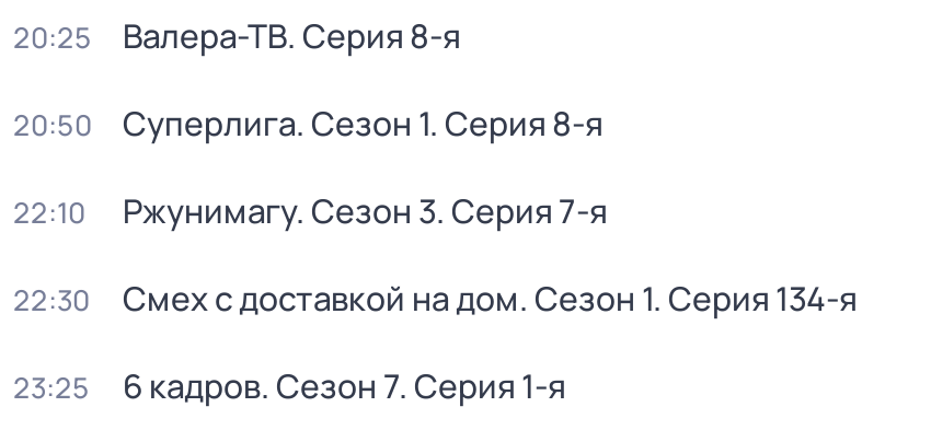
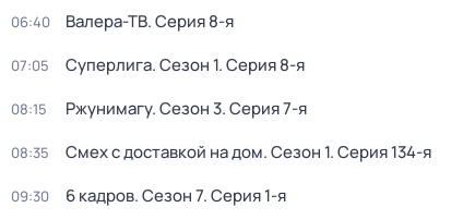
- 20:25 Валера-ТВ. Серия 8-я
+ 06:40 Валера-ТВ. Серия 8-я

- 20:50 Суперлига. Сезон 1. Серия 8-я
+ 07:05 Суперлига. Сезон 1. Серия 8-я

- 22:10 Ржунимагу. Сезон 3. Серия 7-я
+ 08:15 Ржунимагу. Сезон 3. Серия 7-я

- 22:30 Смех с доставкой на дом. Сезон 1. Серия 134-я
+ 08:35 Смех с доставкой на дом. Сезон 1. Серия 134-я

- 23:25 6 кадров. Сезон 7. Серия 1-я
+ 09:30 6 кадров. Сезон 7. Серия 1-я
